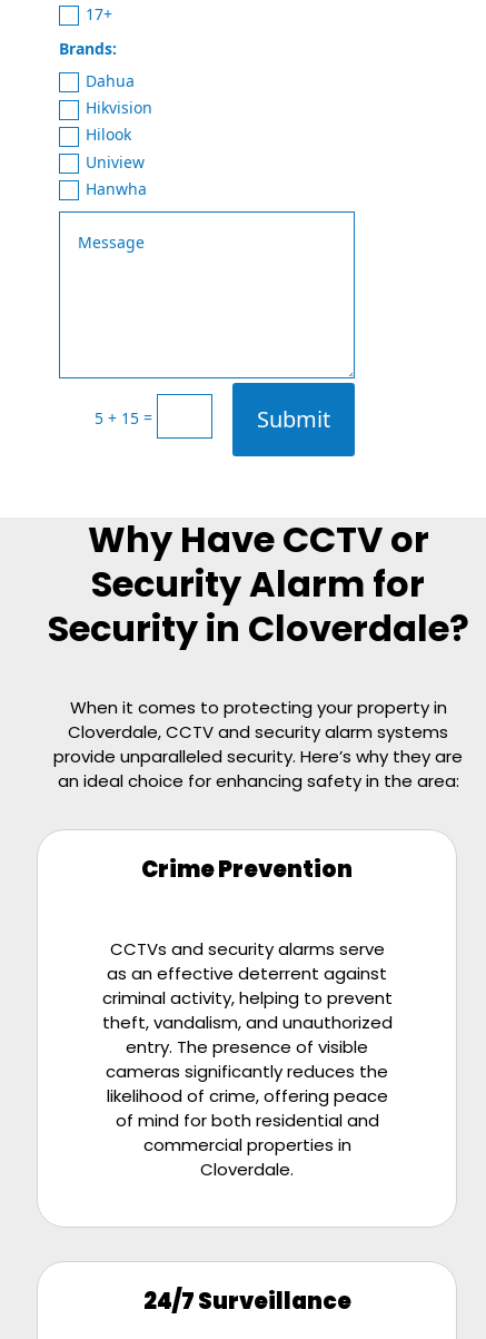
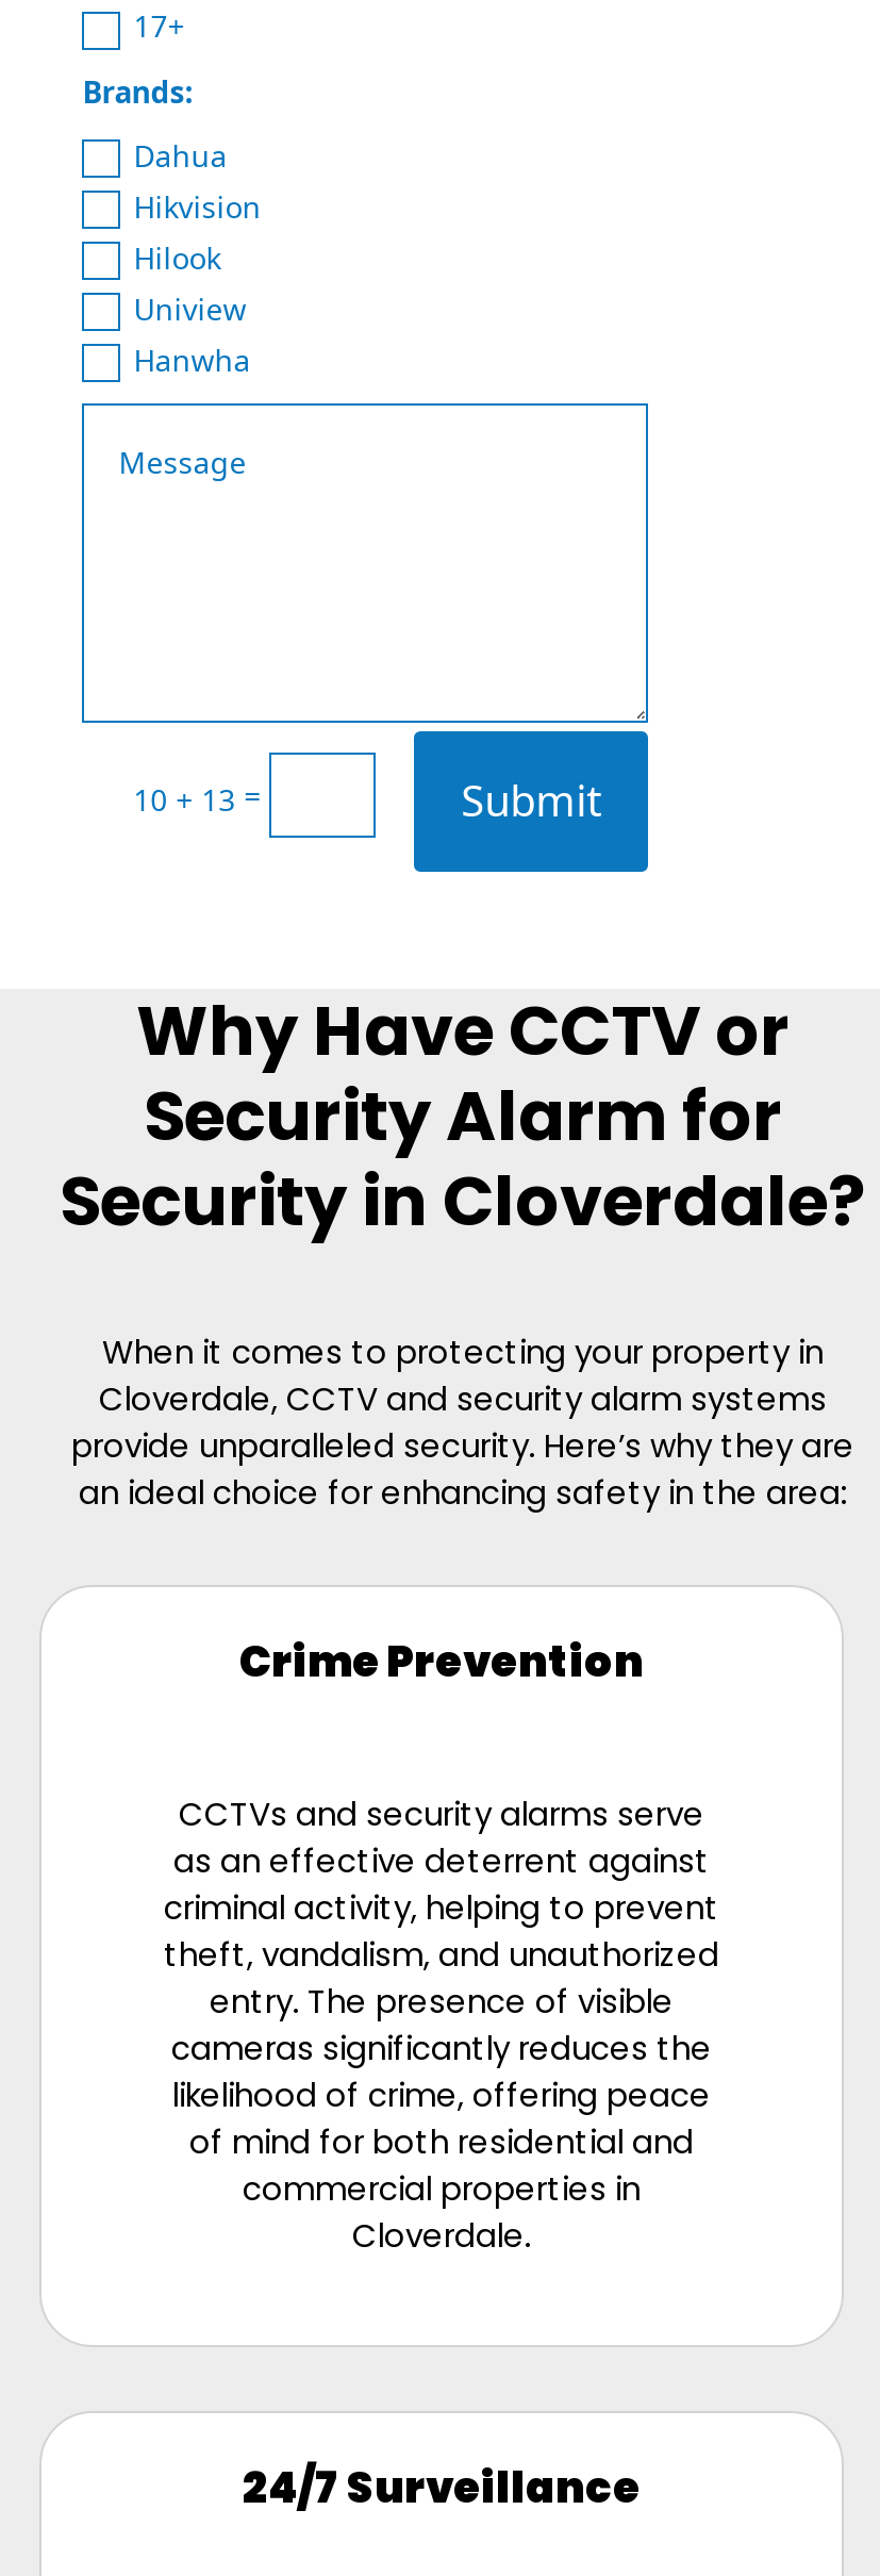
- 5 + 15 =
+ 10 + 13 =
